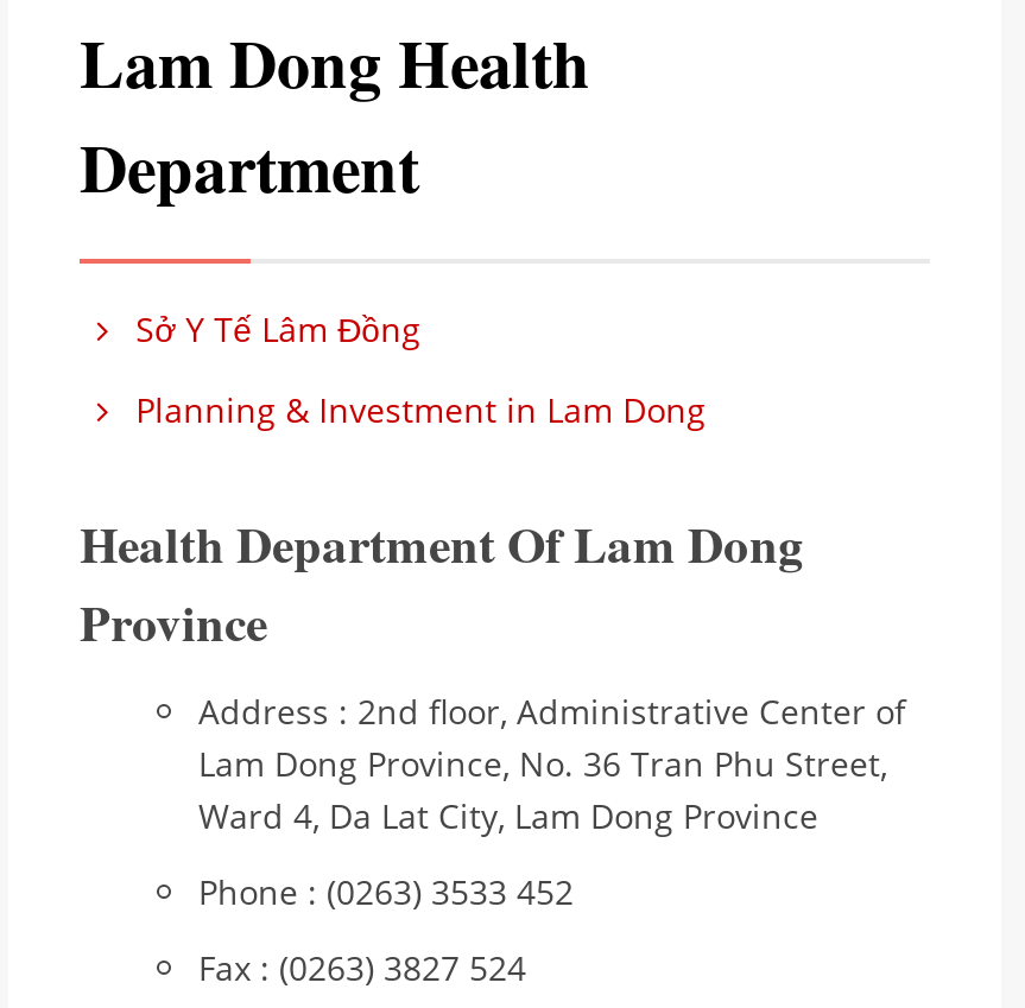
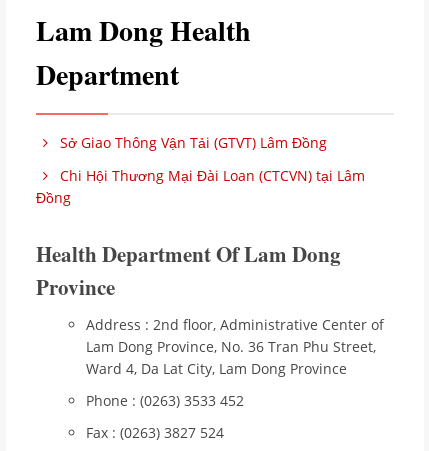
- Sở Y Tế Lâm Đồng
+ Sở Giao Thông Vận Tải (GTVT) Lâm Đồng

- Planning & Investment in Lam Dong
+ Chi Hội Thương Mại Đài Loan (CTCVN) tại Lâm
+ Đồng
